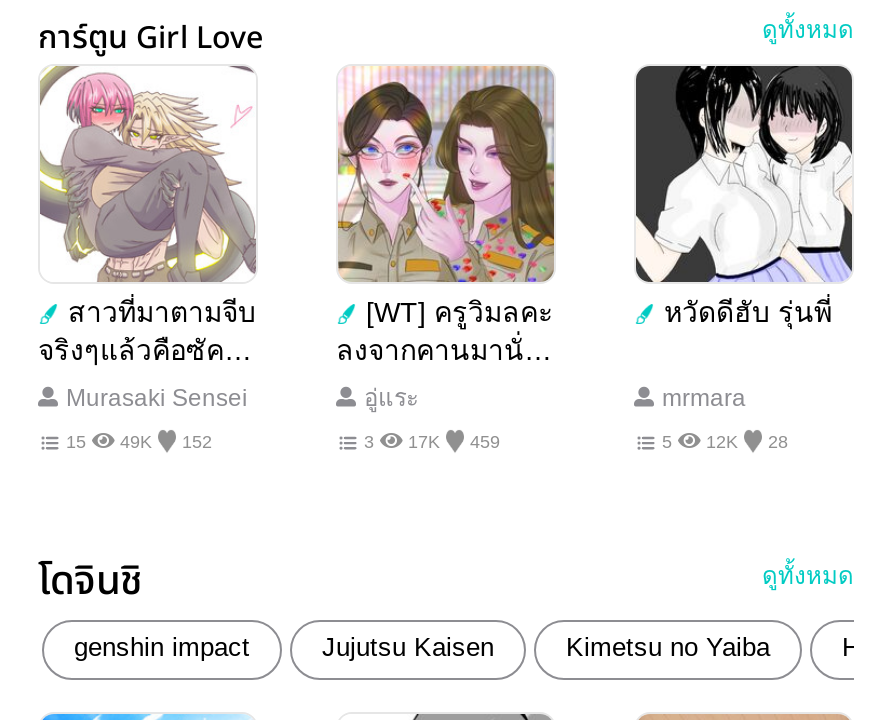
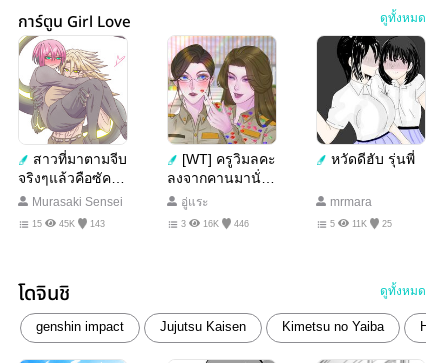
- 49K
- 152
+ 45K
+ 143

- 17K
- 459
+ 16K
+ 446

- 12K
- 28
+ 11K
+ 25
